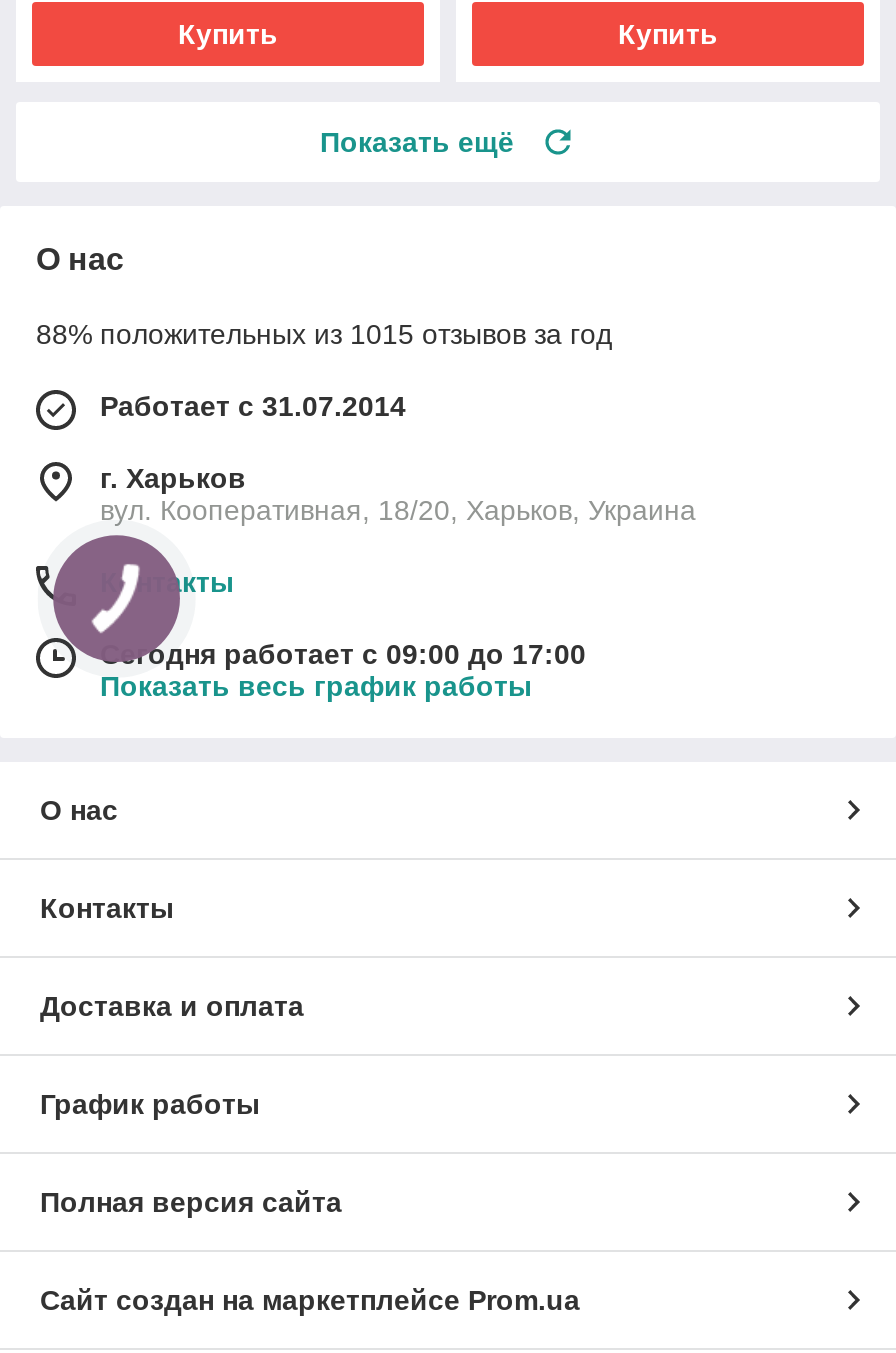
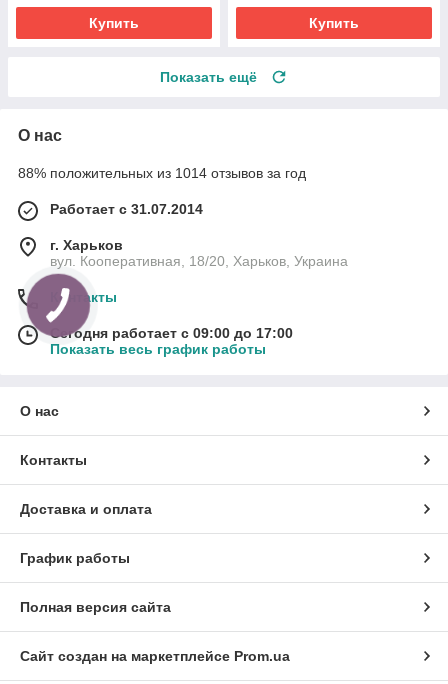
- 88% положительных из 1015 отзывов за год
+ 88% положительных из 1014 отзывов за год
